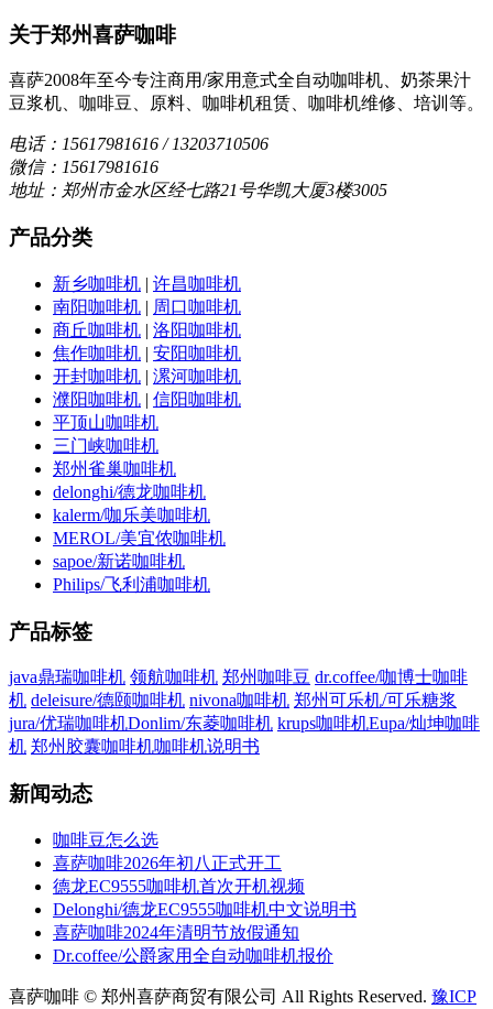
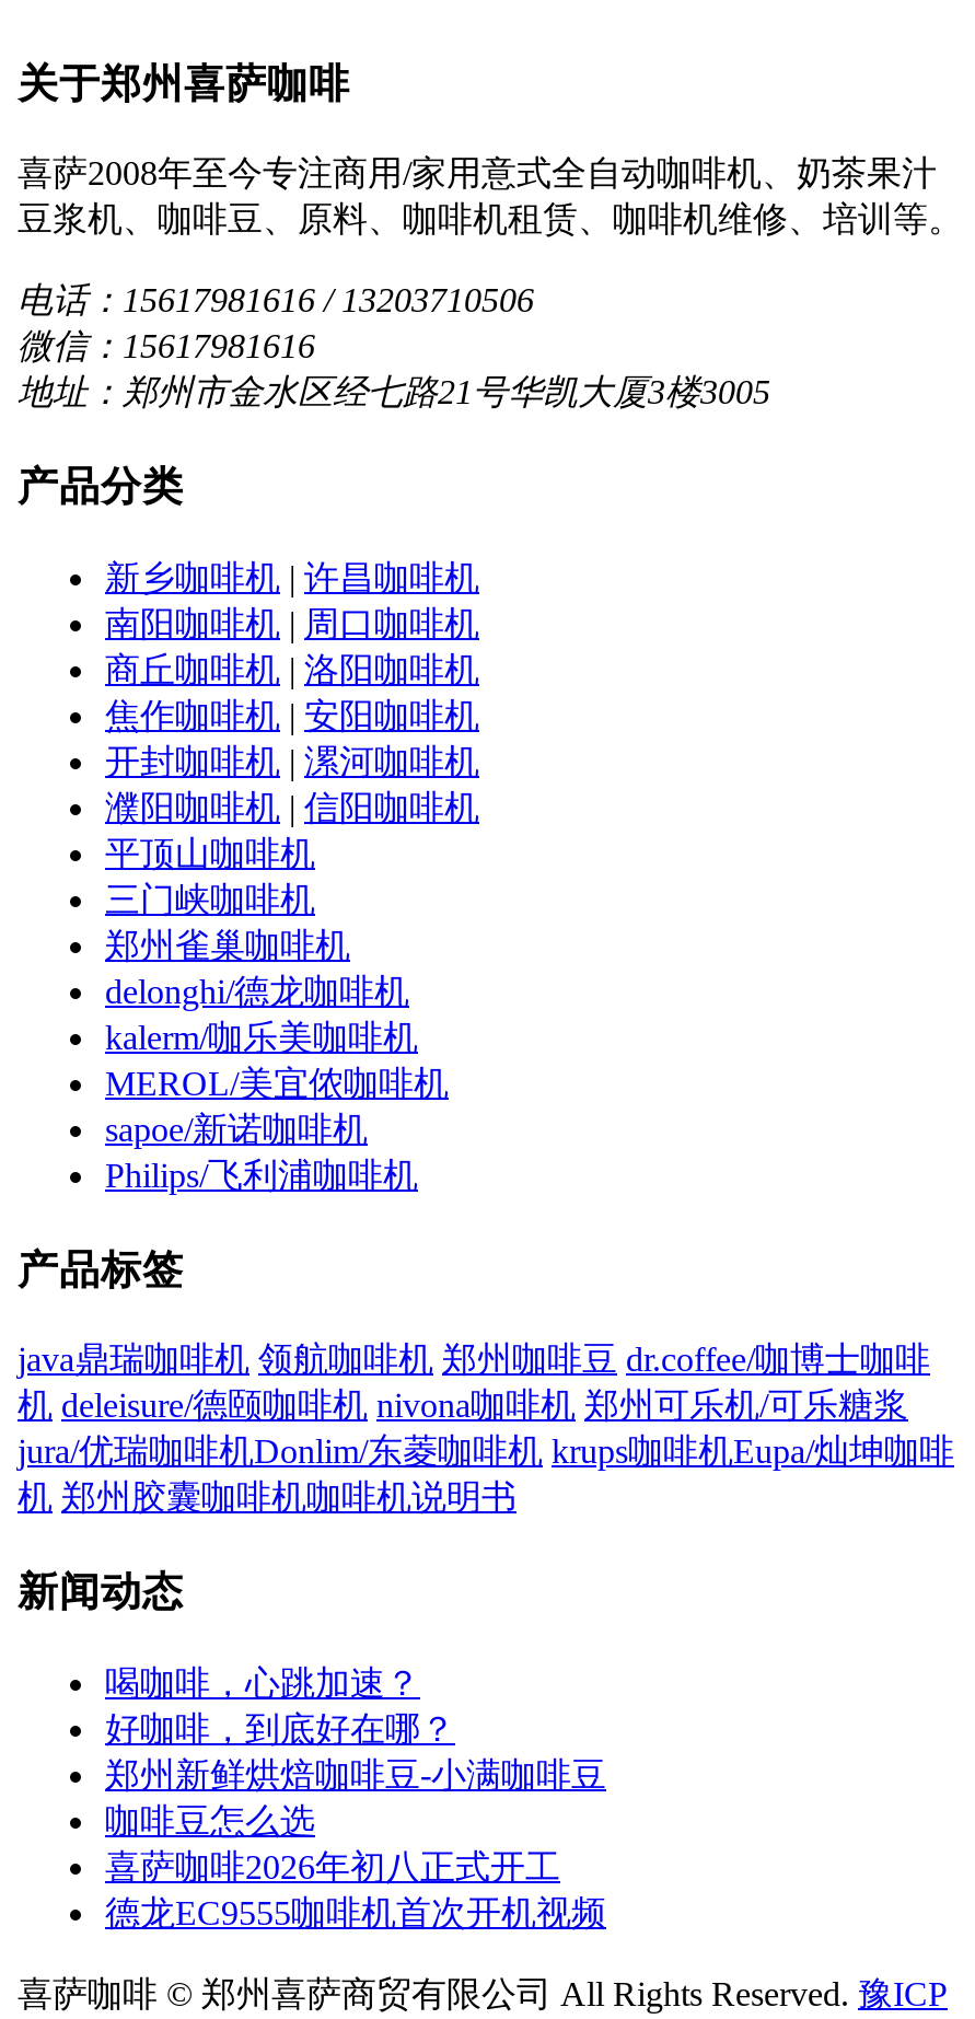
+ 喝咖啡，心跳加速？
+ 好咖啡，到底好在哪？
+ 郑州新鲜烘焙咖啡豆-小满咖啡豆

moved down: 咖啡豆怎么选 | 喜萨咖啡2026年初八正式开工 | 德龙EC9555咖啡机首次开机视频

- Delonghi/德龙EC9555咖啡机中文说明书
- 喜萨咖啡2024年清明节放假通知
- Dr.coffee/公爵家用全自动咖啡机报价
